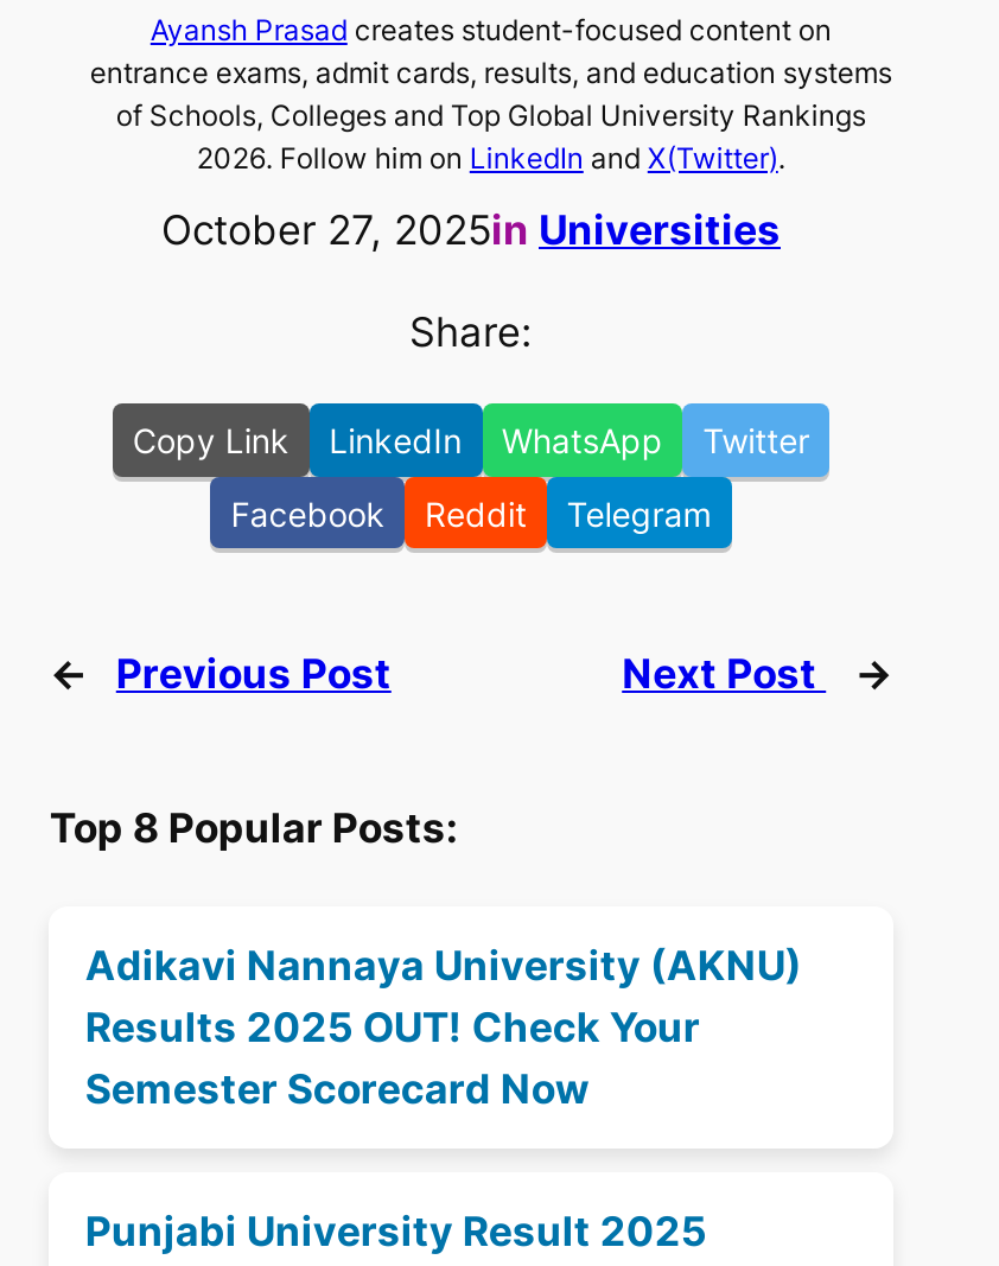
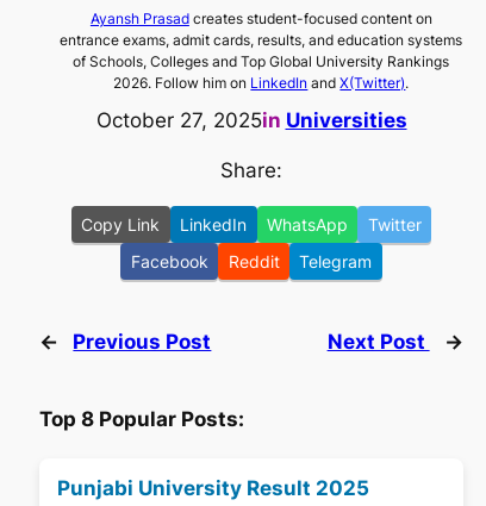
- Adikavi Nannaya University (AKNU)
- Results 2025 OUT! Check Your
- Semester Scorecard Now
